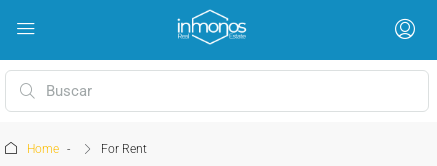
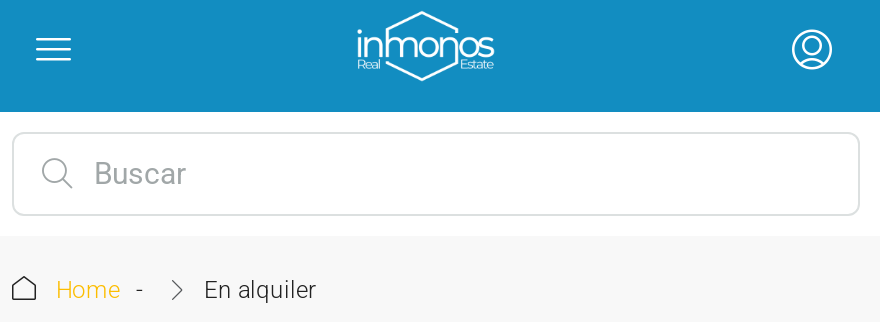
- For Rent
+ En alquiler
